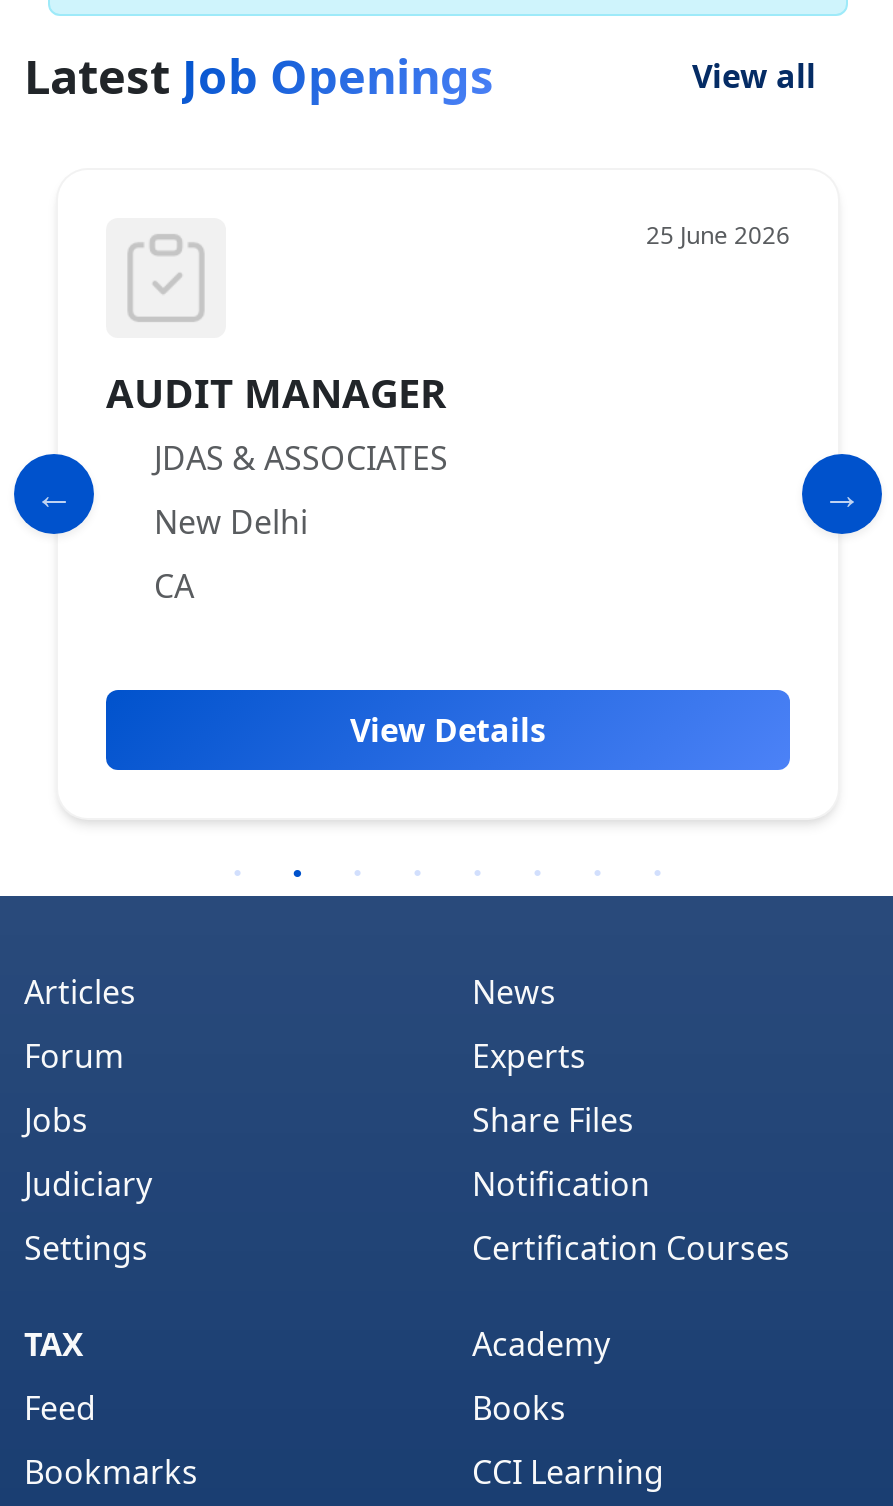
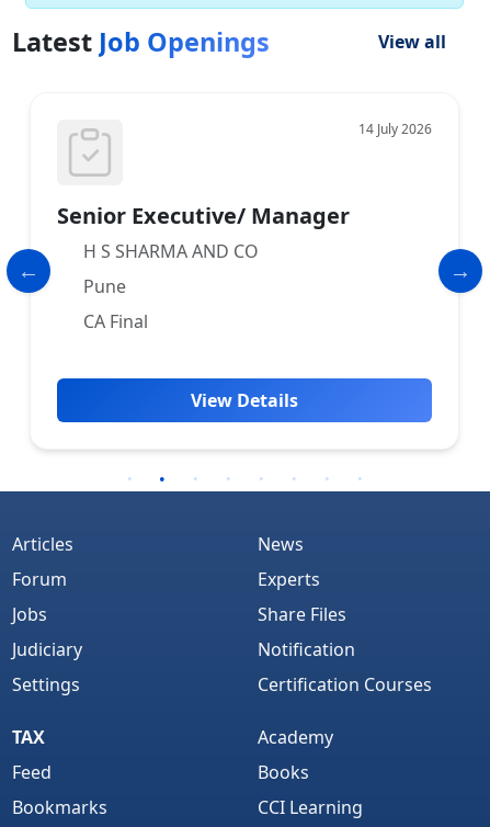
- 25 June 2026
+ 14 July 2026

- AUDIT MANAGER
- JDAS & ASSOCIATES
+ Senior Executive/ Manager
+ H S SHARMA AND CO

- New Delhi
+ Pune

- CA
+ CA Final
